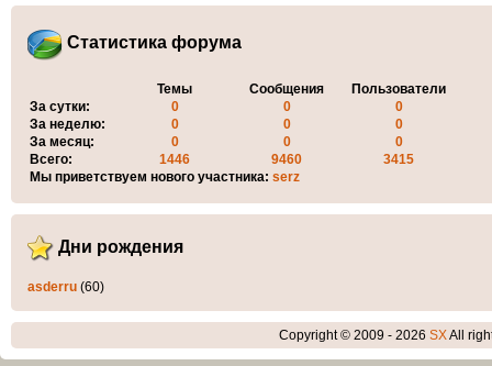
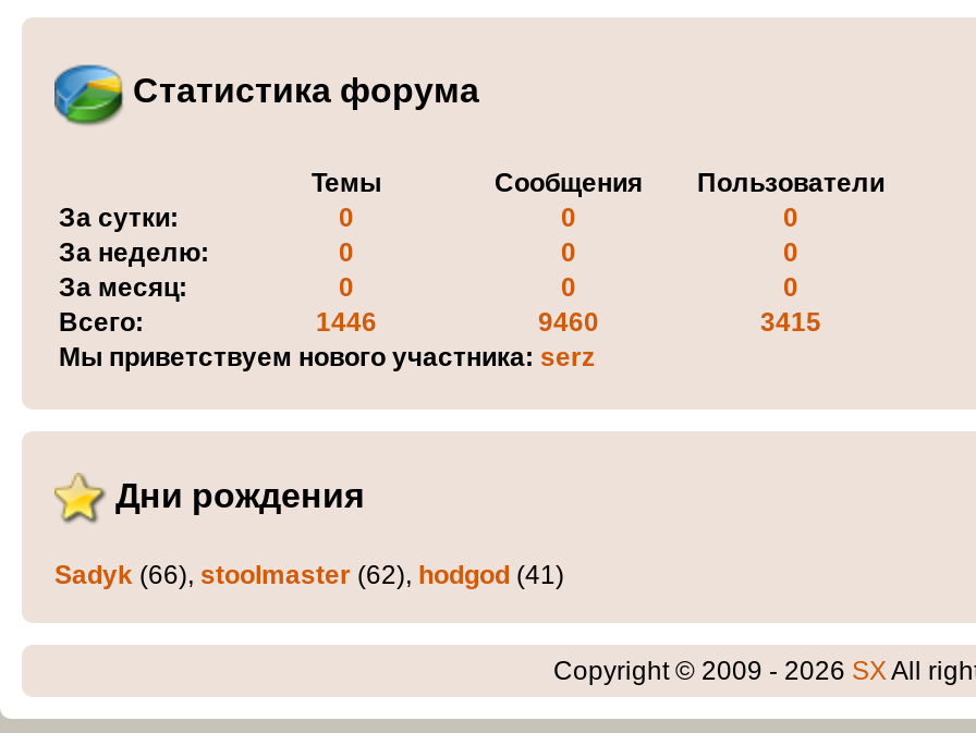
- asderru (60)
+ Sadyk (66), stoolmaster (62), hodgod (41)
